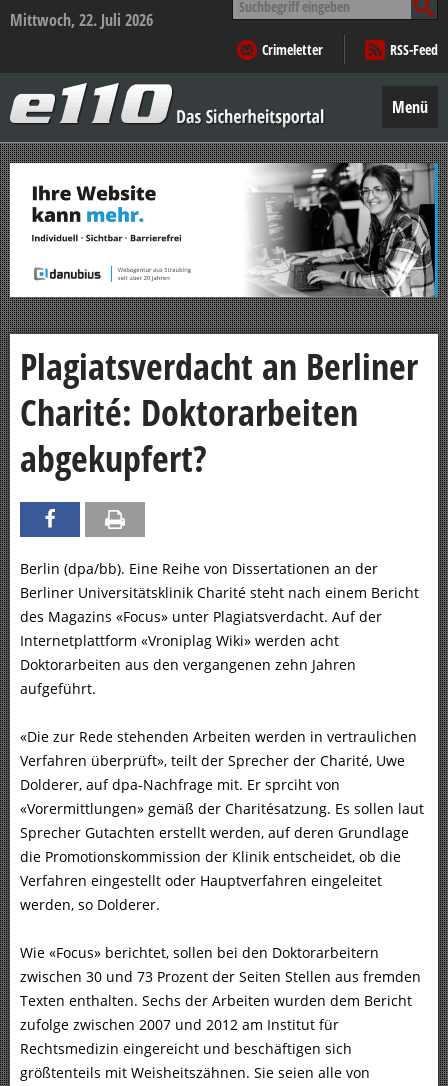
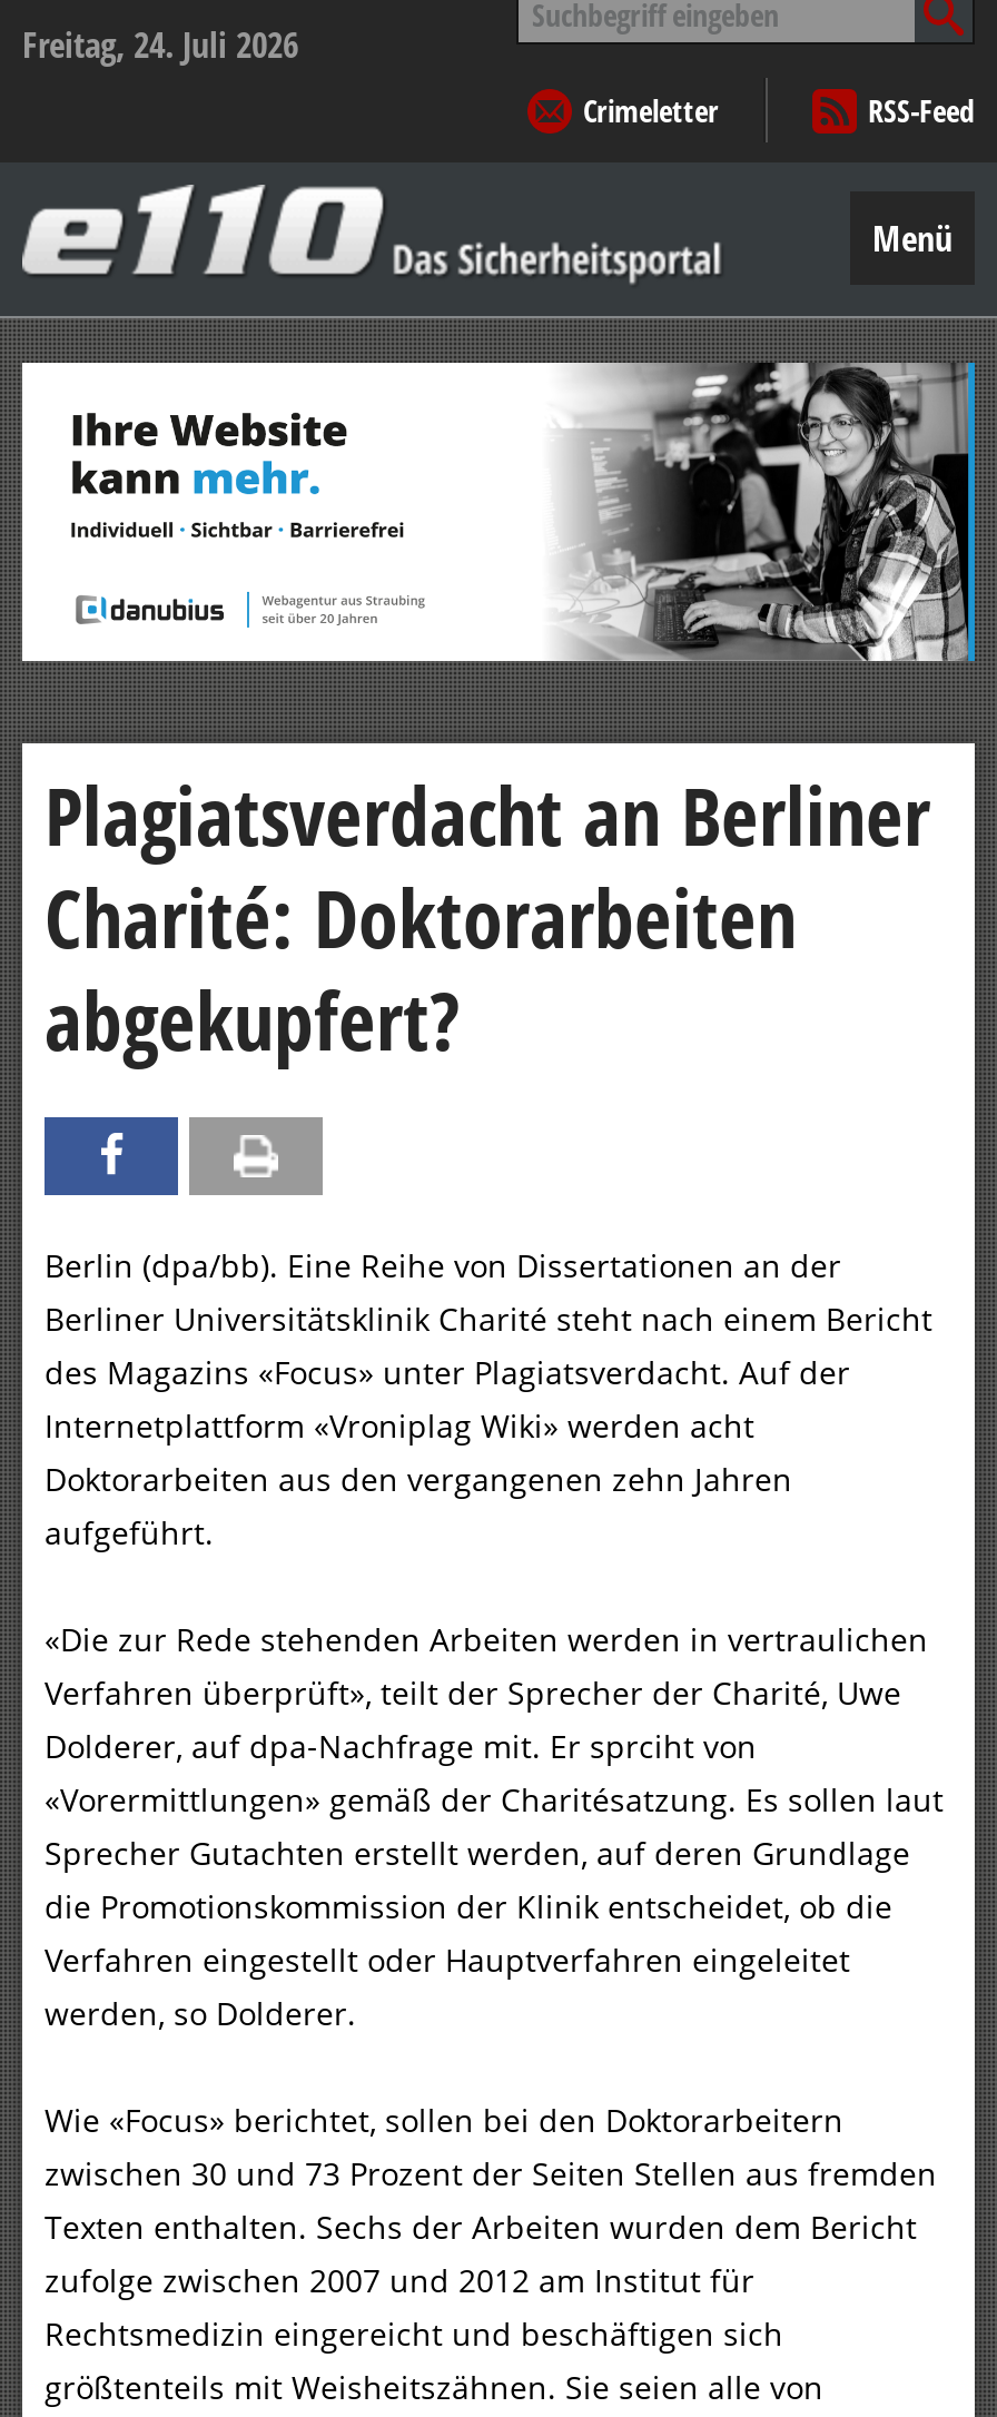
- Mittwoch, 22. Juli 2026
+ Freitag, 24. Juli 2026
